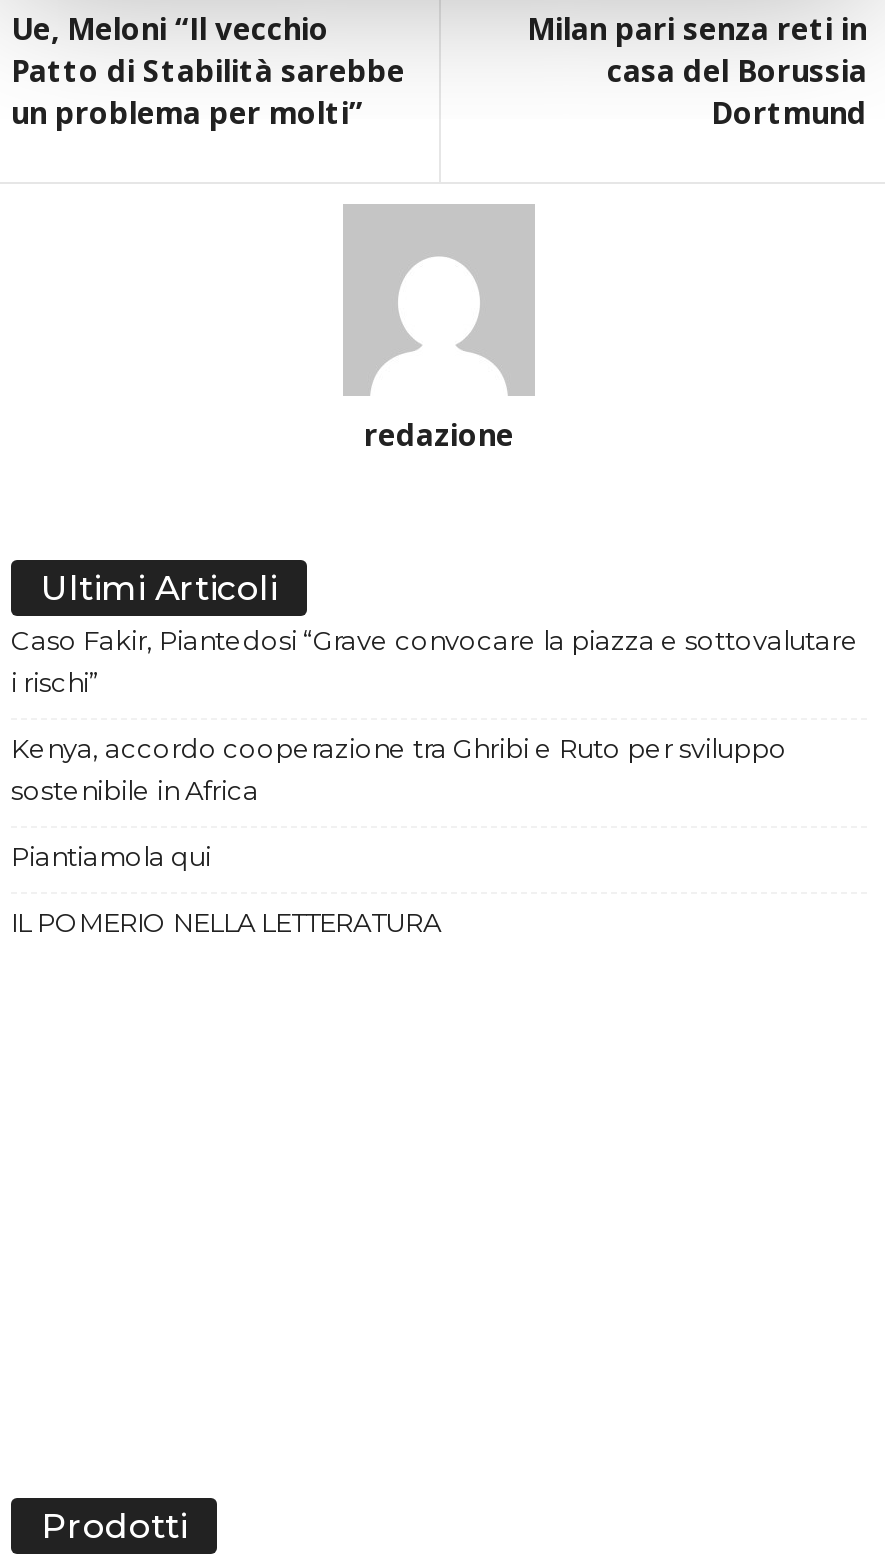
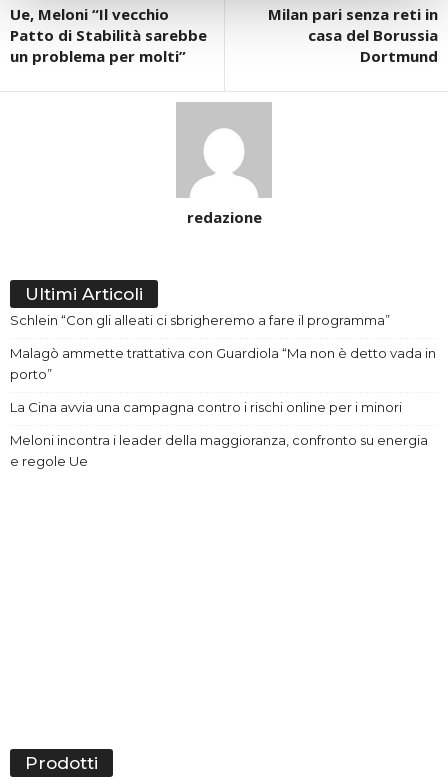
- Caso Fakir, Piantedosi “Grave convocare la piazza e sottovalutare
- i rischi”
+ Schlein “Con gli alleati ci sbrigheremo a fare il programma”

- Kenya, accordo cooperazione tra Ghribi e Ruto per sviluppo
- sostenibile in Africa
+ Malagò ammette trattativa con Guardiola “Ma non è detto vada in
+ porto”

- Piantiamola qui
+ La Cina avvia una campagna contro i rischi online per i minori

- IL POMERIO NELLA LETTERATURA
+ Meloni incontra i leader della maggioranza, confronto su energia
+ e regole Ue
